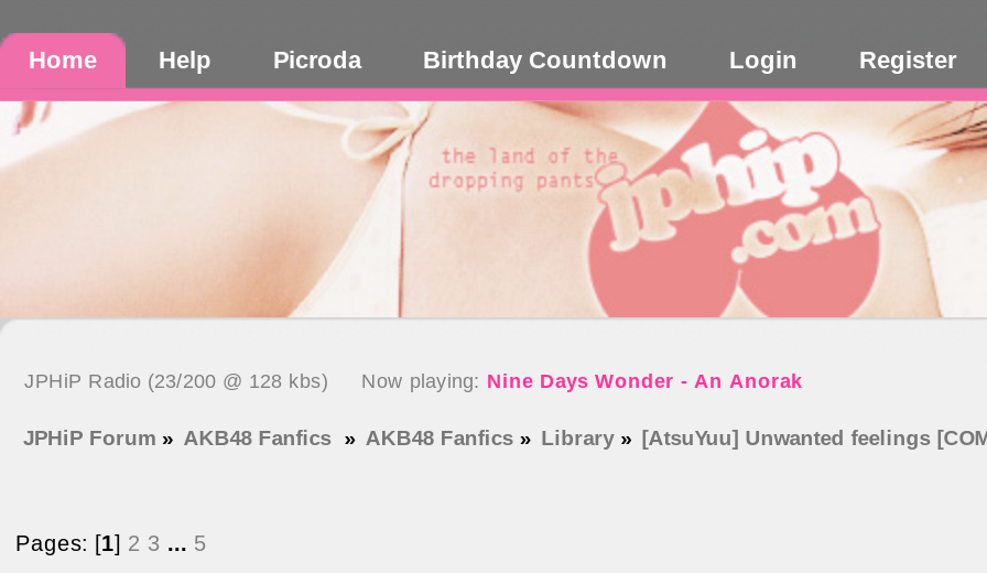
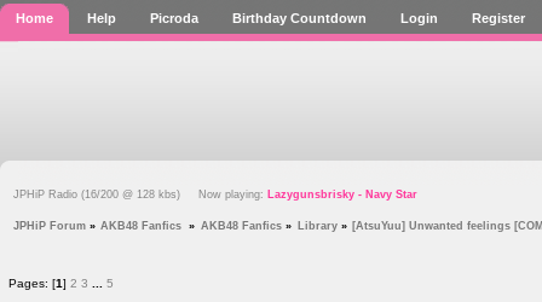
- [image]

- JPHiP Radio (23/200 @ 128 kbs) Now playing: Nine Days Wonder - An Anorak
+ JPHiP Radio (16/200 @ 128 kbs) Now playing: Lazygunsbrisky - Navy Star
